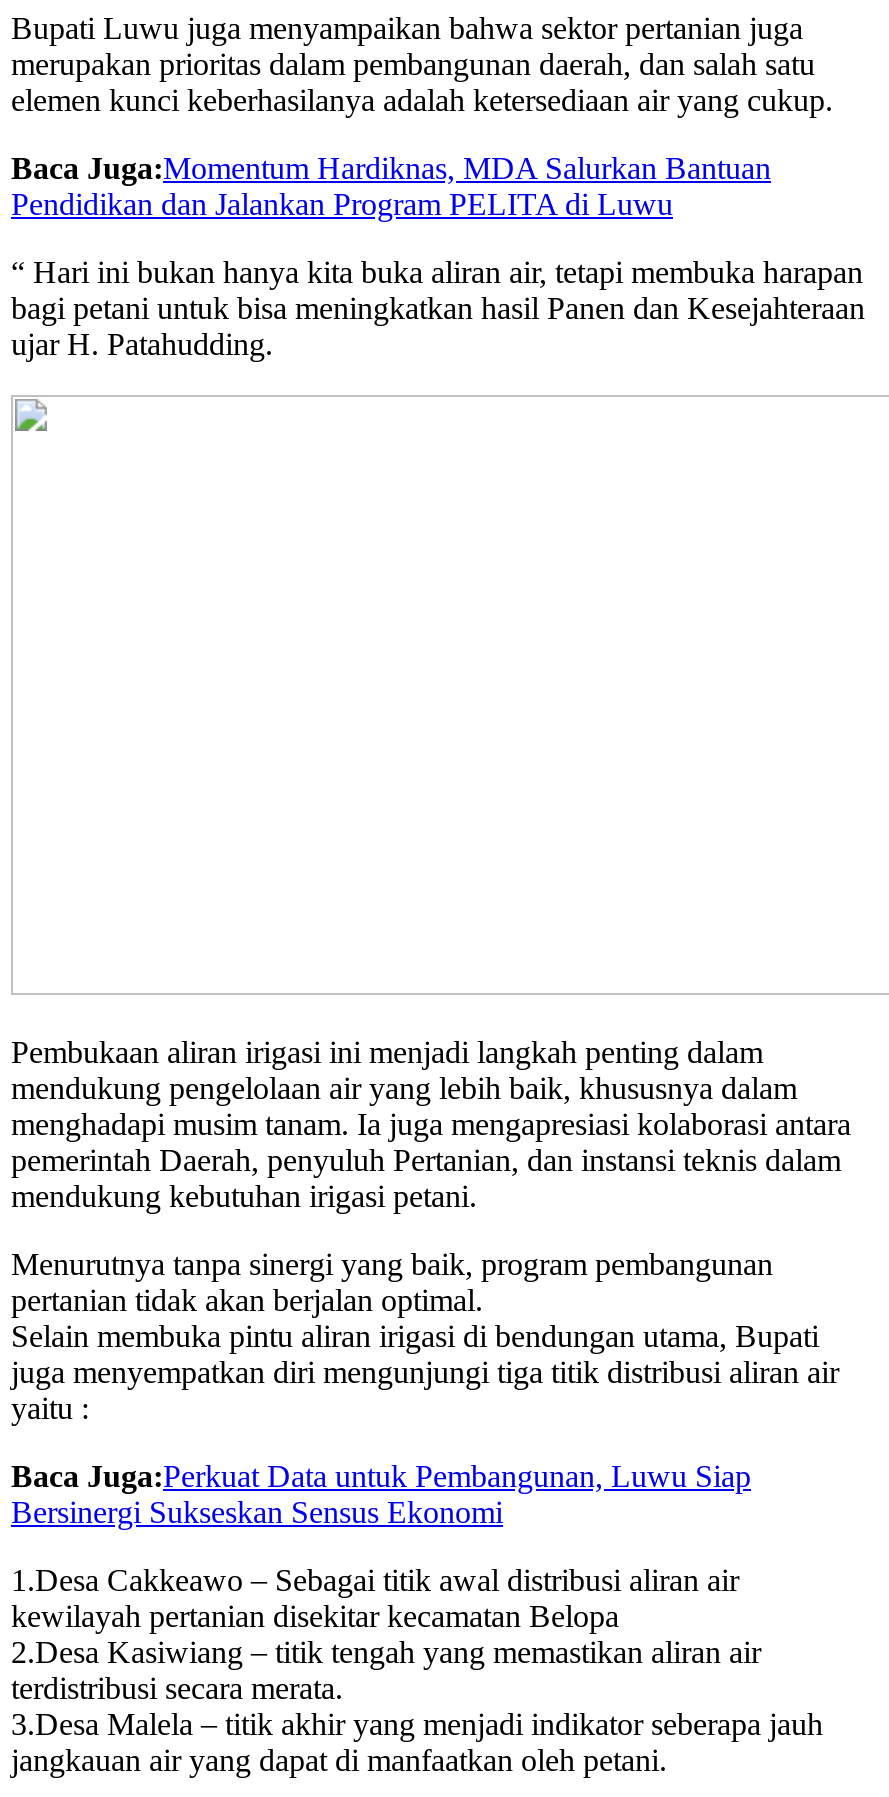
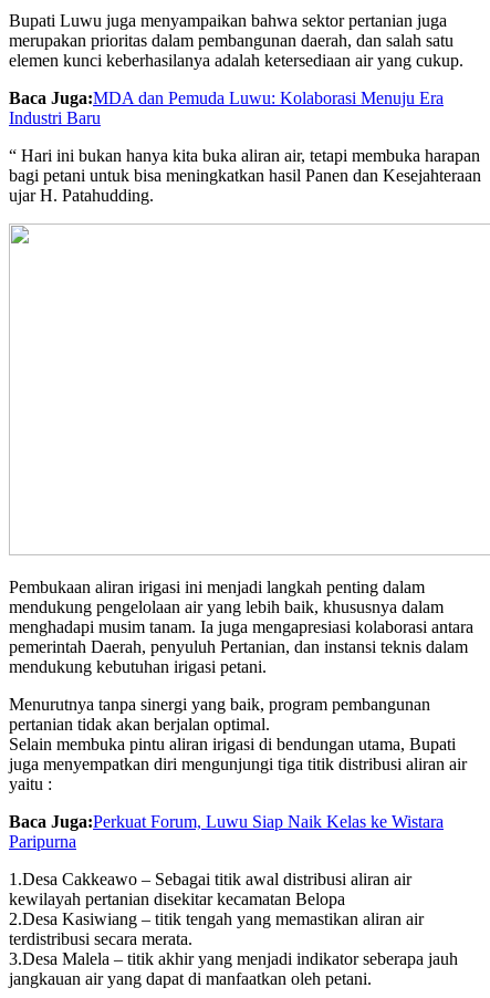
- Baca Juga:Momentum Hardiknas, MDA Salurkan Bantuan
- Pendidikan dan Jalankan Program PELITA di Luwu
+ Baca Juga:MDA dan Pemuda Luwu: Kolaborasi Menuju Era
+ Industri Baru

- Baca Juga:Perkuat Data untuk Pembangunan, Luwu Siap
- Bersinergi Sukseskan Sensus Ekonomi
+ Baca Juga:Perkuat Forum, Luwu Siap Naik Kelas ke Wistara
+ Paripurna
